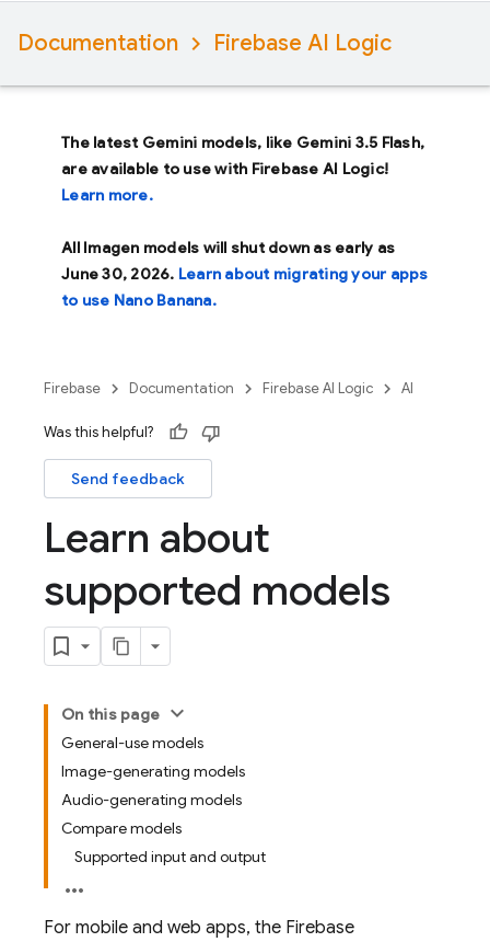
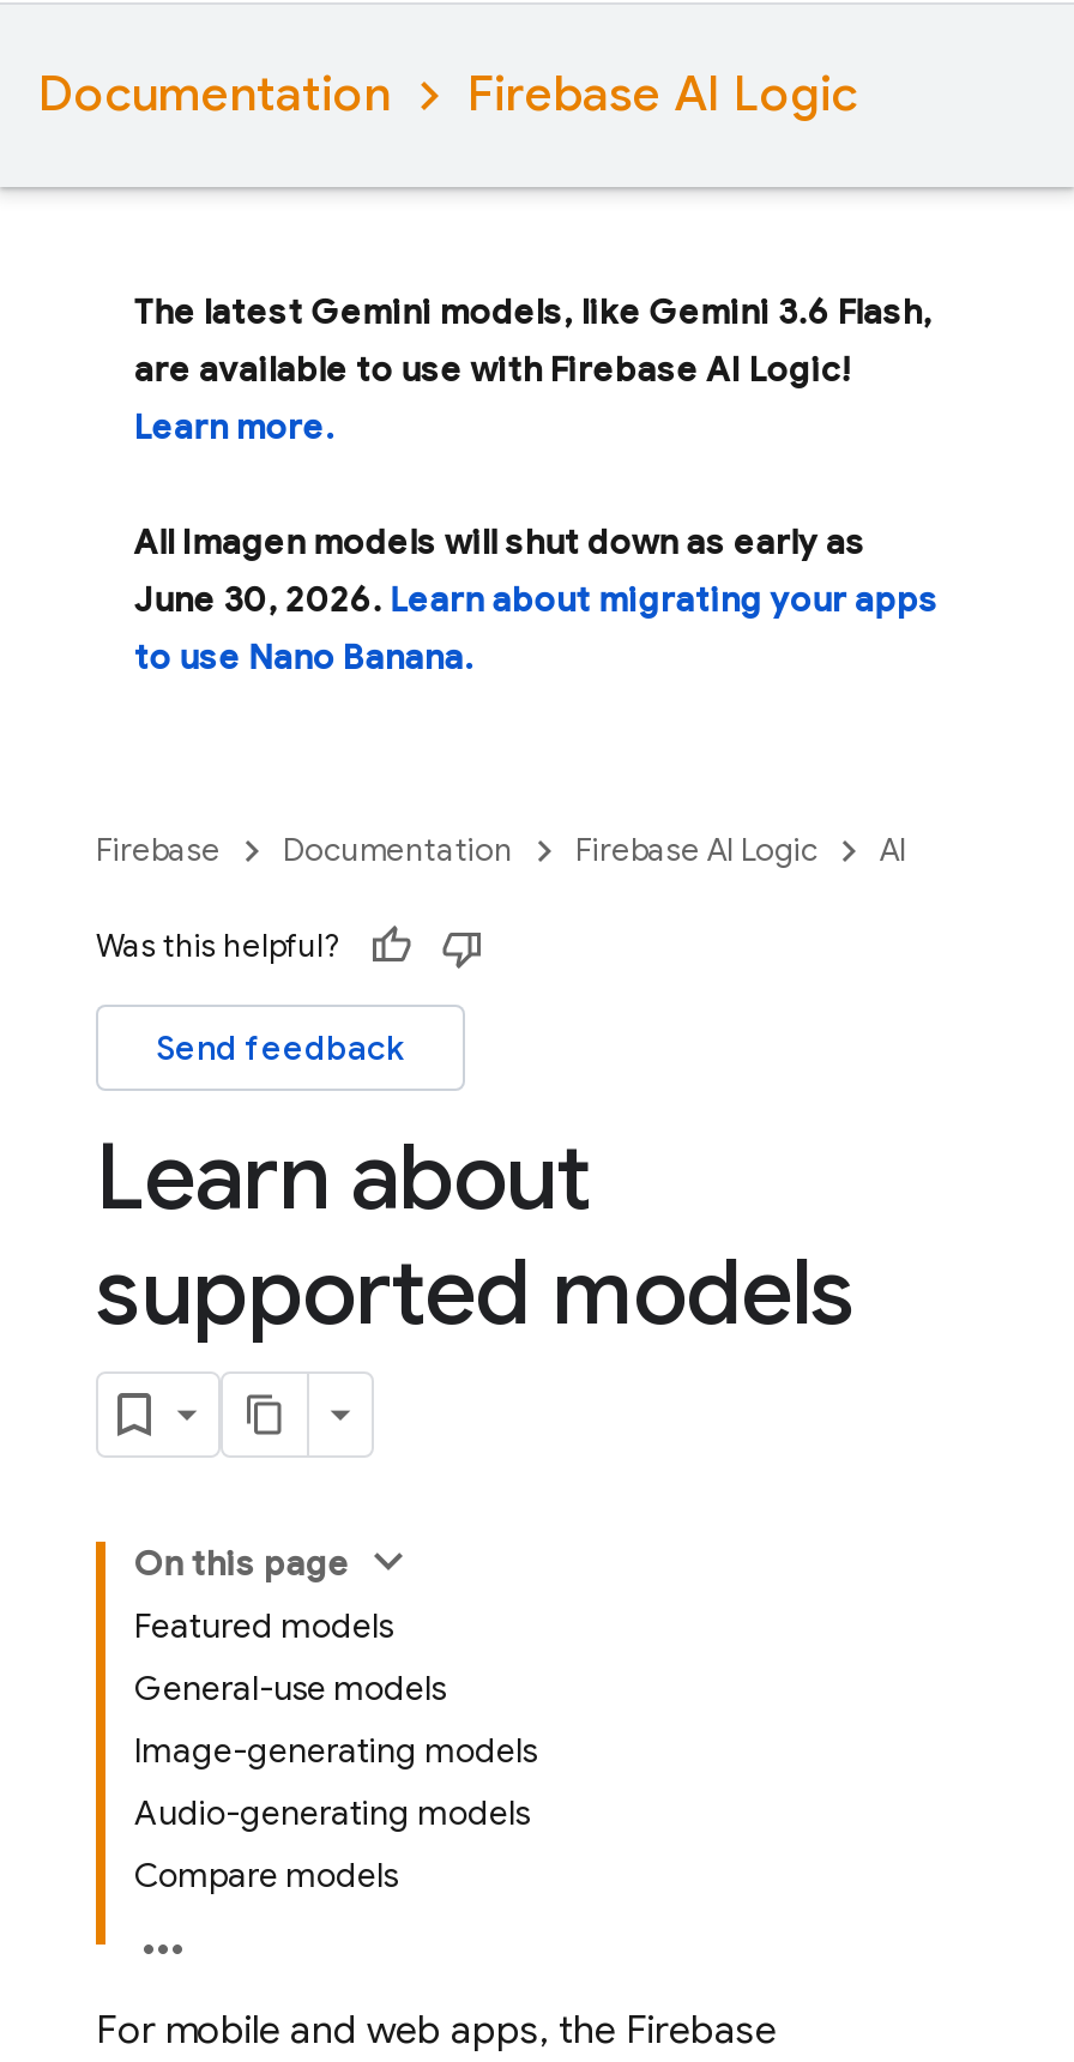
- The latest Gemini models, like Gemini 3.5 Flash,
+ The latest Gemini models, like Gemini 3.6 Flash,

+ Featured models

moved down: General-use models | Image-generating models | Audio-generating models | Compare models

- Supported input and output
